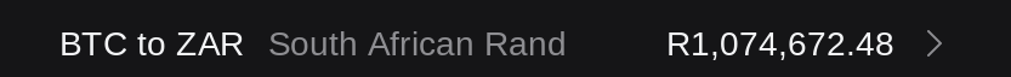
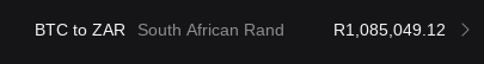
- R1,074,672.48
+ R1,085,049.12
